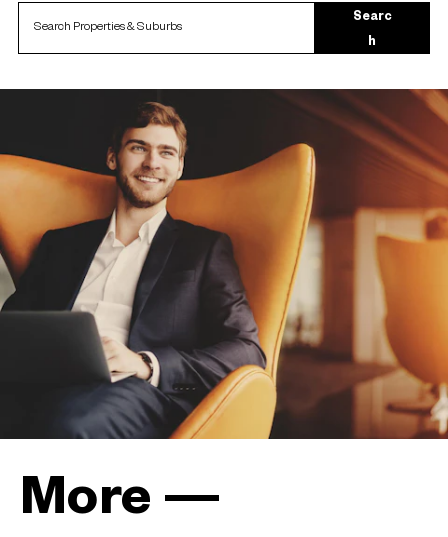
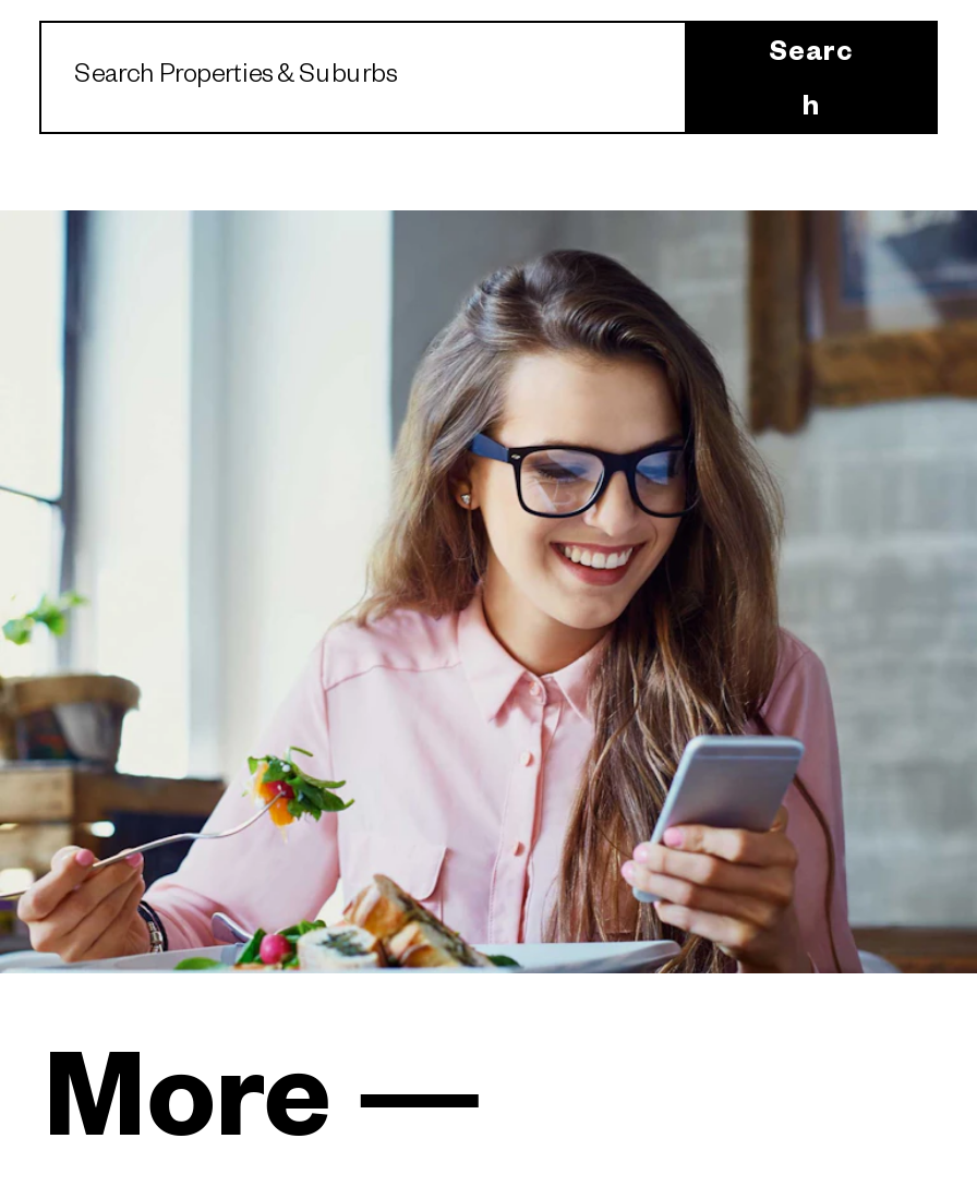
- [image]
+ [image]
